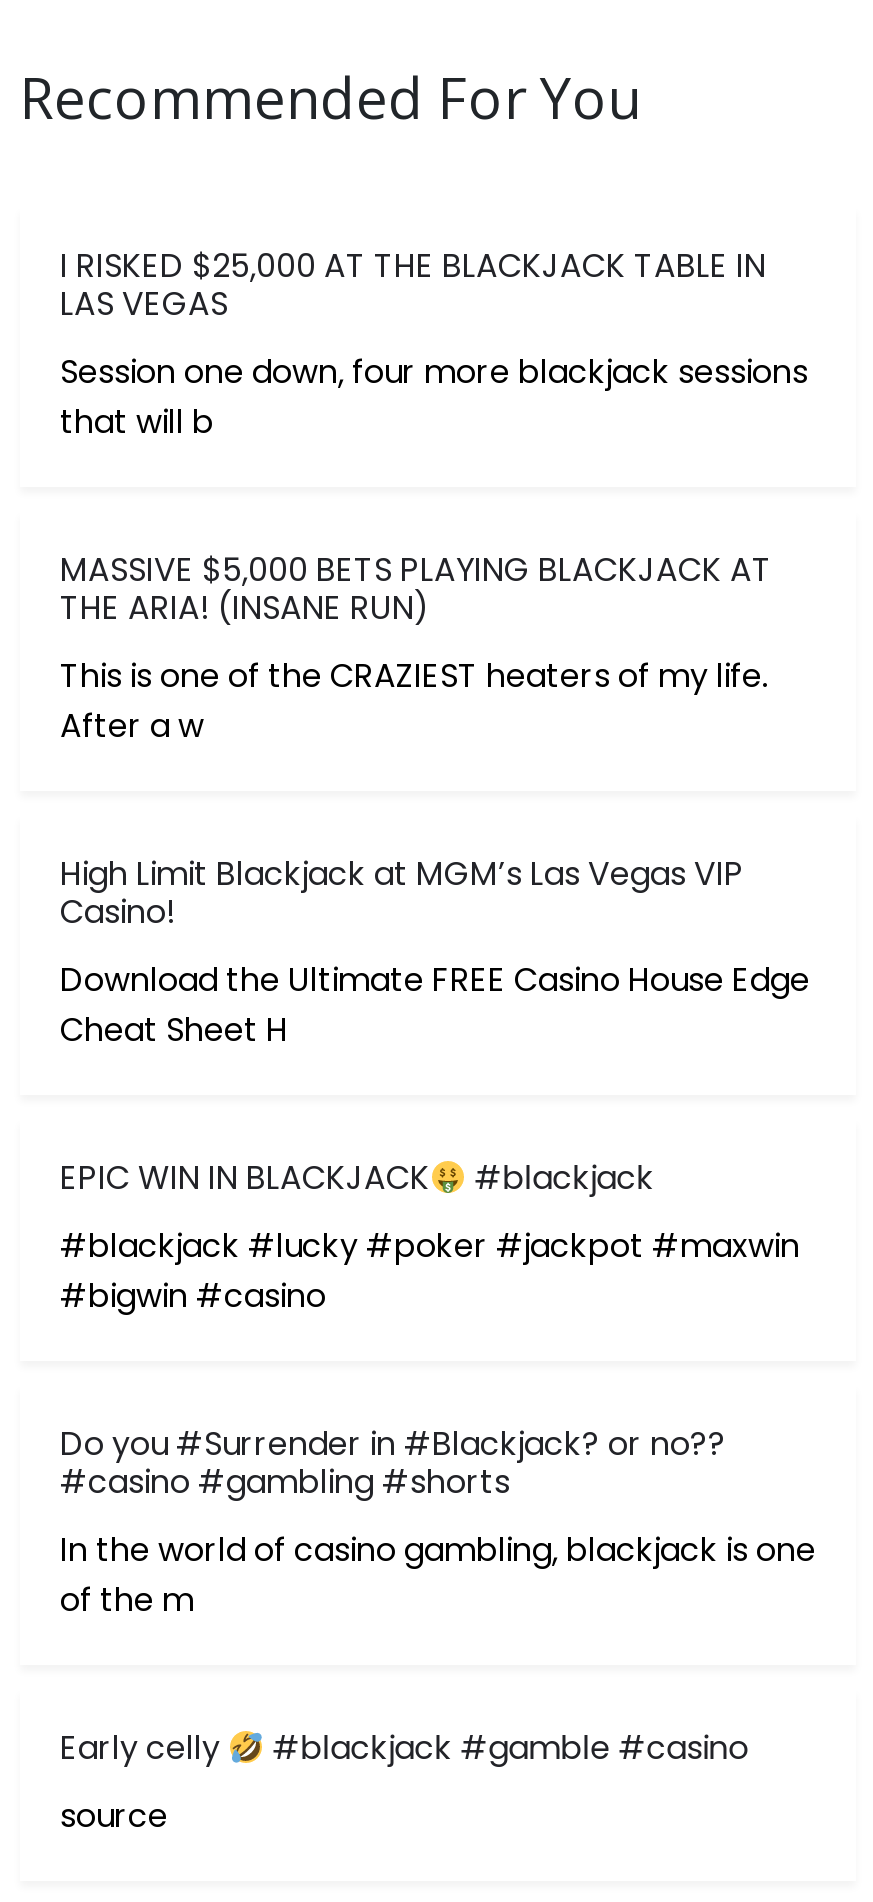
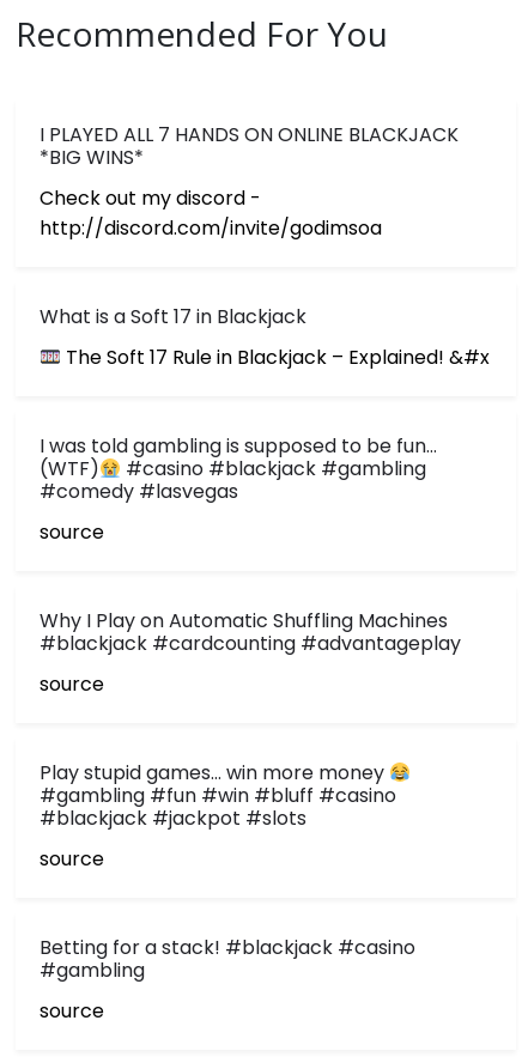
- I RISKED $25,000 AT THE BLACKJACK TABLE IN
- LAS VEGAS
+ I PLAYED ALL 7 HANDS ON ONLINE BLACKJACK
+ *BIG WINS*

- Session one down, four more blackjack sessions
- that will b
+ Check out my discord -
+ http://discord.com/invite/godimsoa

- MASSIVE $5,000 BETS PLAYING BLACKJACK AT
- THE ARIA! (INSANE RUN)
+ What is a Soft 17 in Blackjack

- This is one of the CRAZIEST heaters of my life.
- After a w
+ The Soft 17 Rule in Blackjack – Explained! &#x

- High Limit Blackjack at MGM’s Las Vegas VIP
- Casino!
+ I was told gambling is supposed to be fun…
+ (WTF)
+ #casino #blackjack #gambling
+ #comedy #lasvegas

- Download the Ultimate FREE Casino House Edge
- Cheat Sheet H
+ source

- EPIC WIN IN BLACKJACK
- #blackjack
+ Why I Play on Automatic Shuffling Machines
+ #blackjack #cardcounting #advantageplay

- #blackjack #lucky #poker #jackpot #maxwin
- #bigwin #casino
+ source

- Do you #Surrender in #Blackjack? or no??
- #casino #gambling #shorts
+ Play stupid games… win more money
+ #gambling #fun #win #bluff #casino
+ #blackjack #jackpot #slots

- In the world of casino gambling, blackjack is one
- of the m
+ source

- Early celly
- #blackjack #gamble #casino
+ Betting for a stack! #blackjack #casino
+ #gambling
